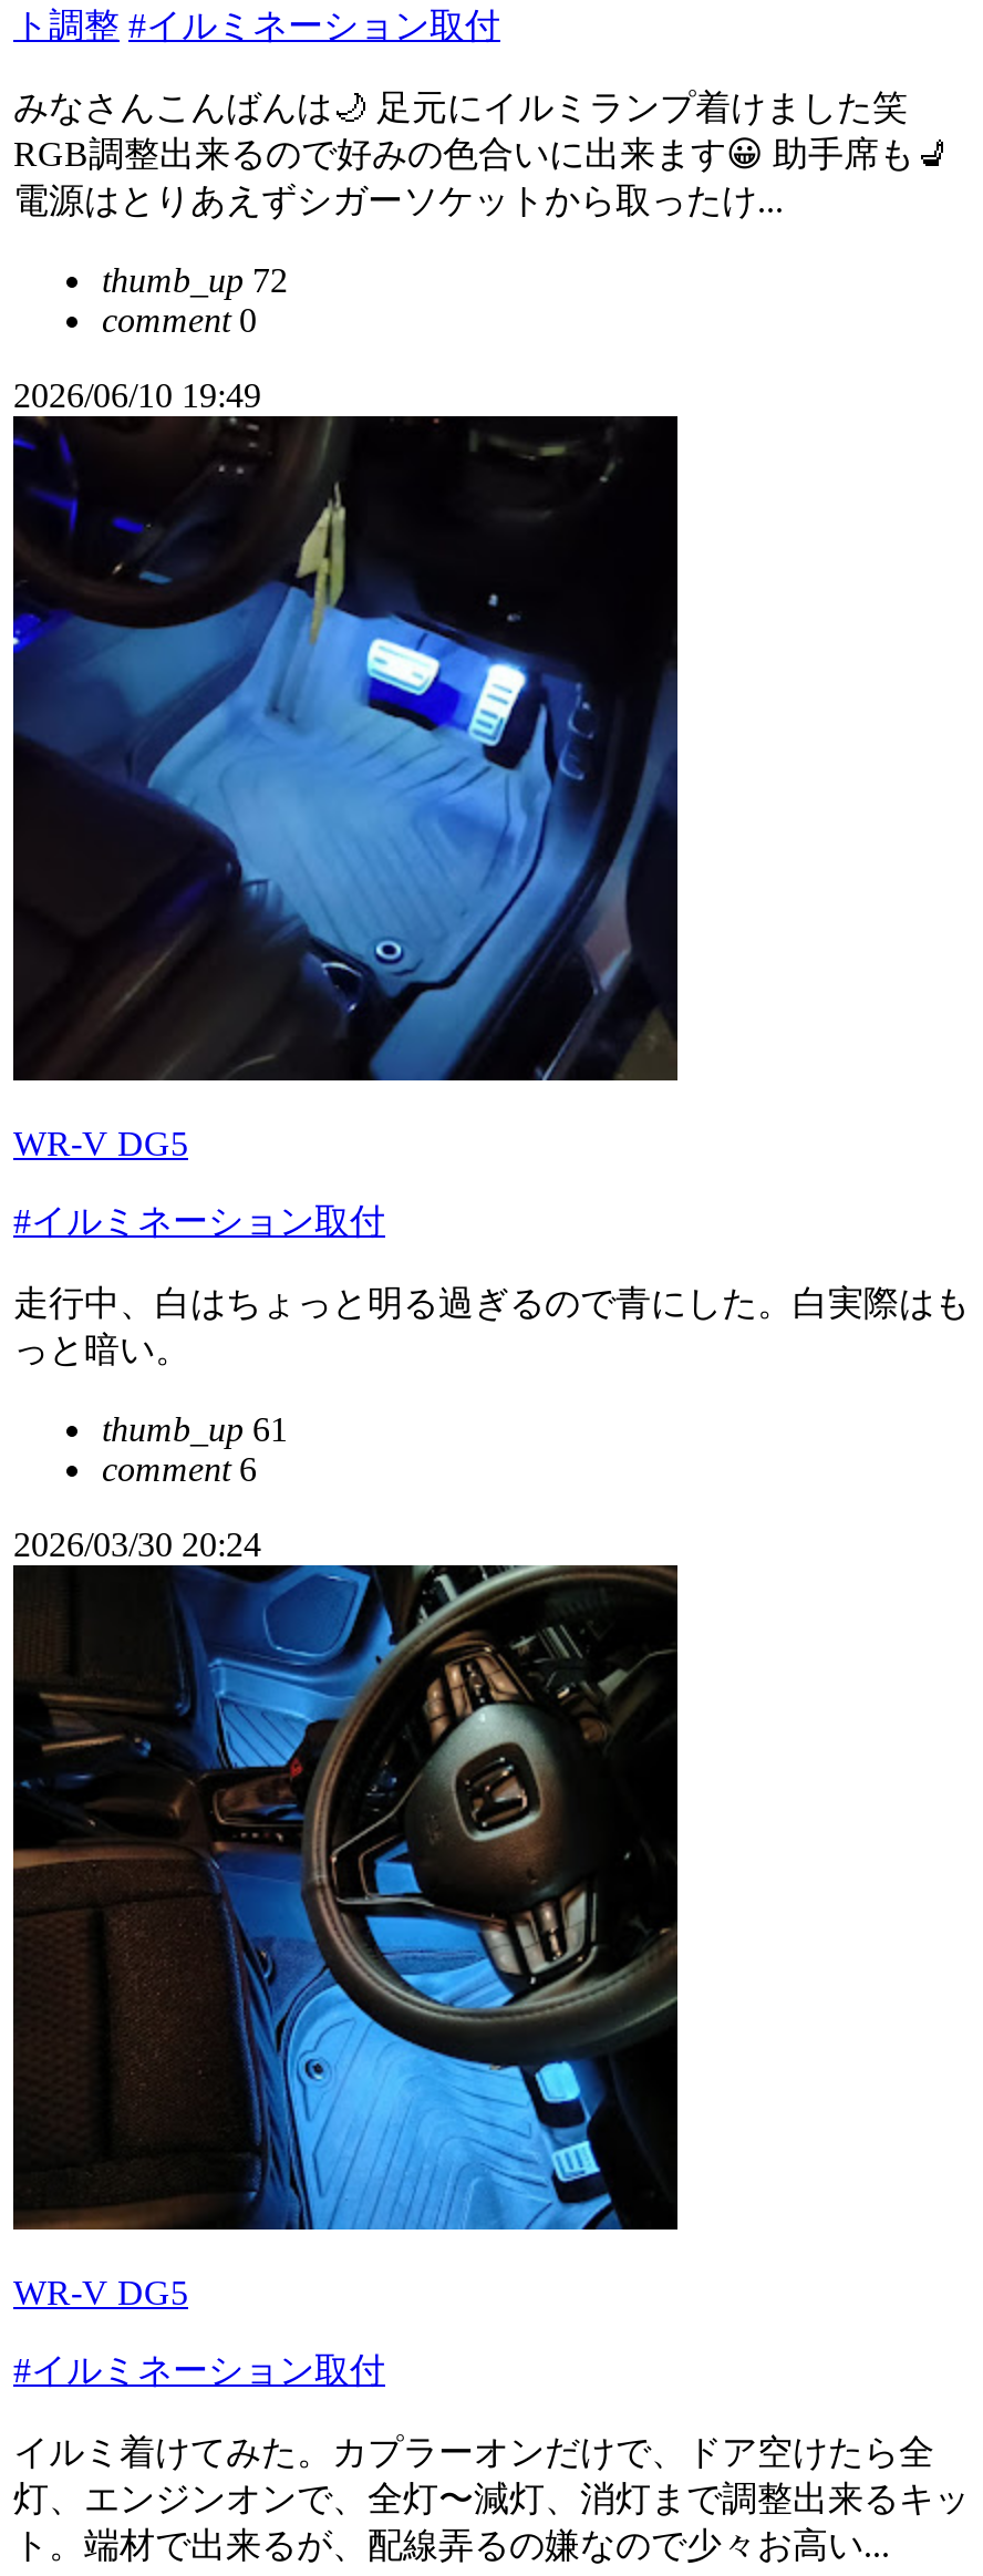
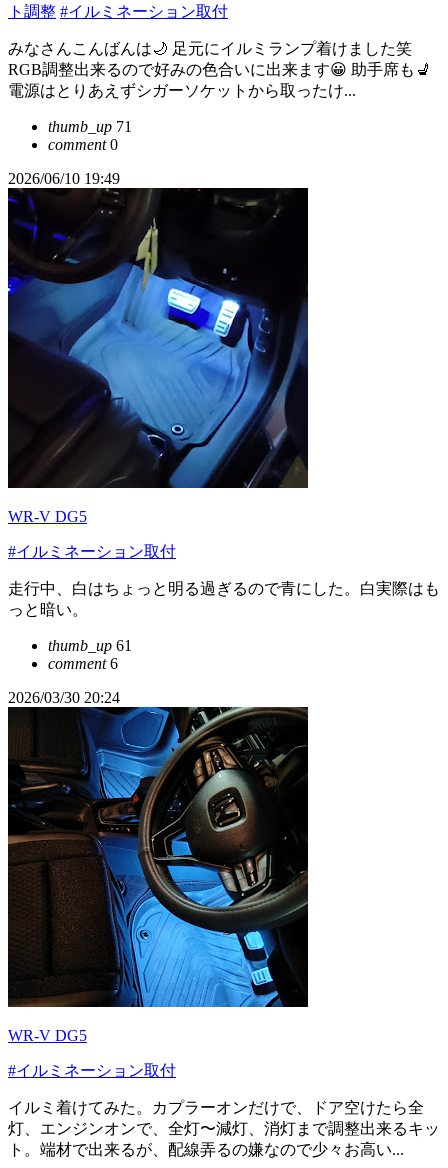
- thumb_up 72
+ thumb_up 71
